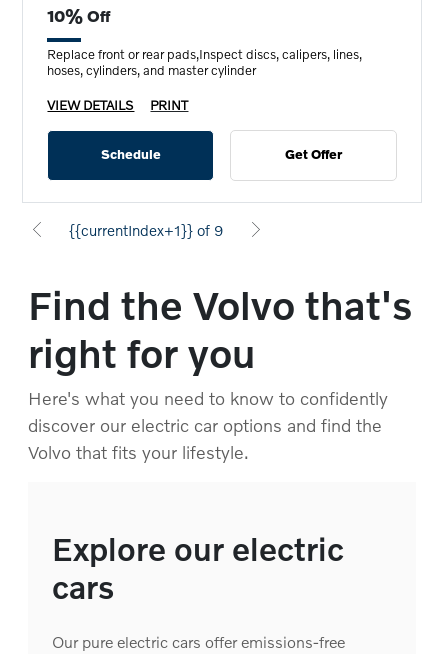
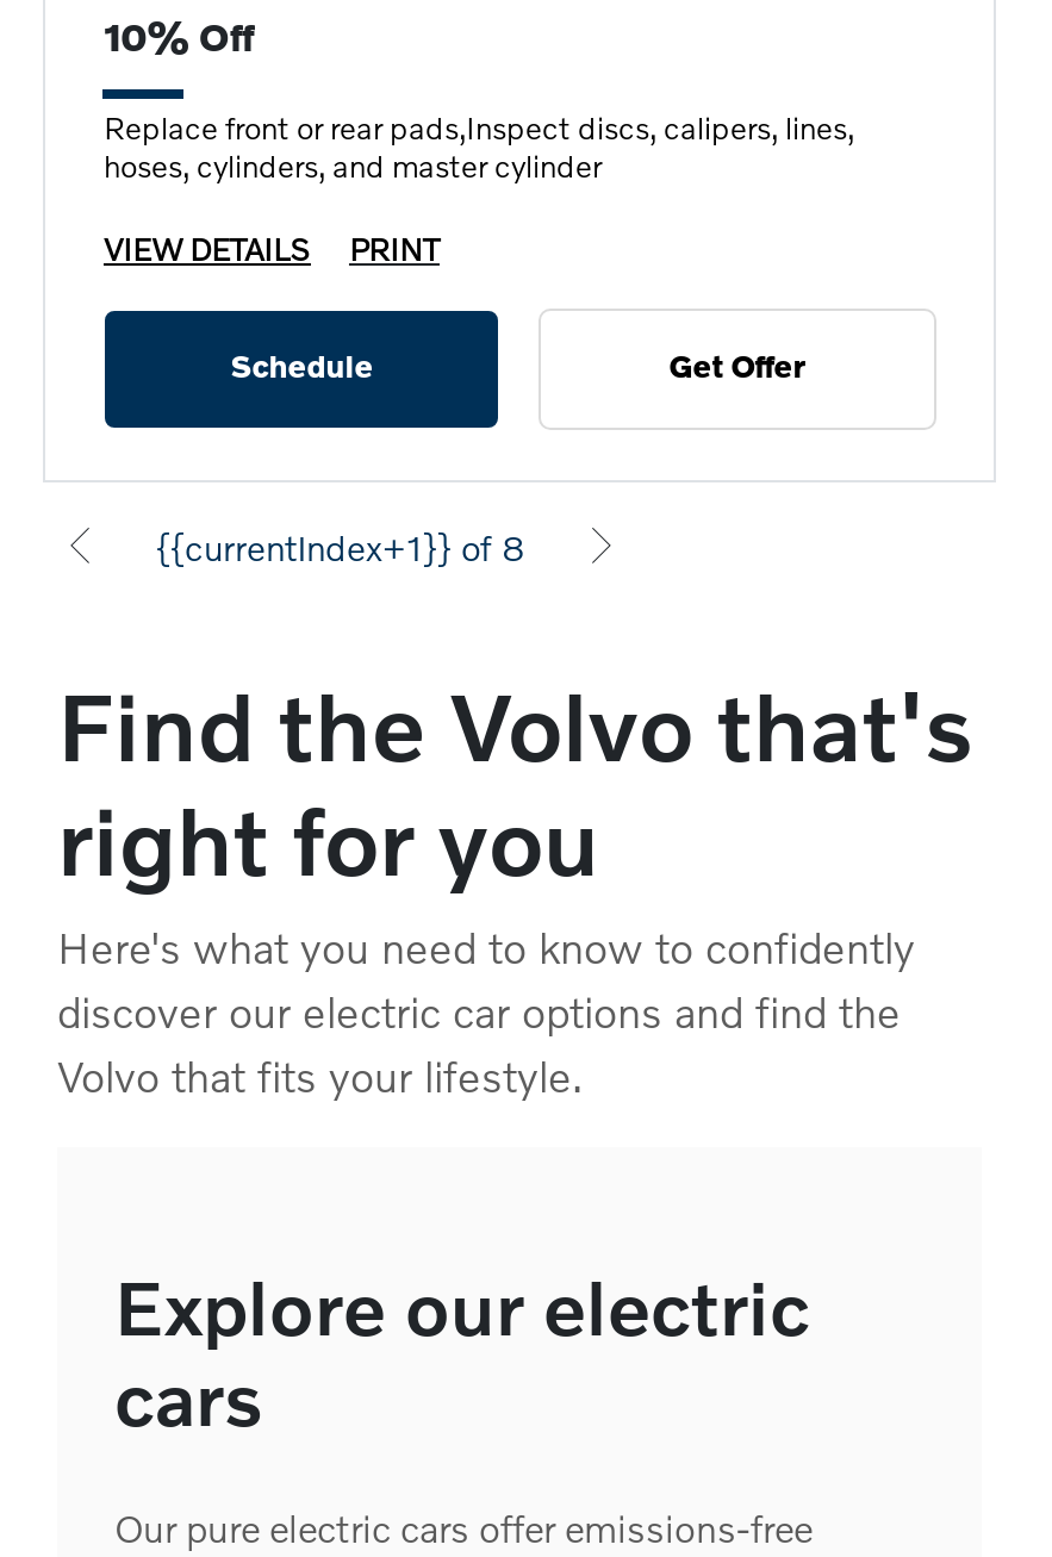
- {{currentIndex+1}} of 9
+ {{currentIndex+1}} of 8
